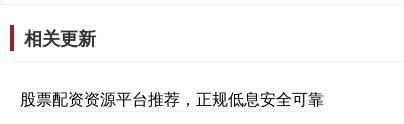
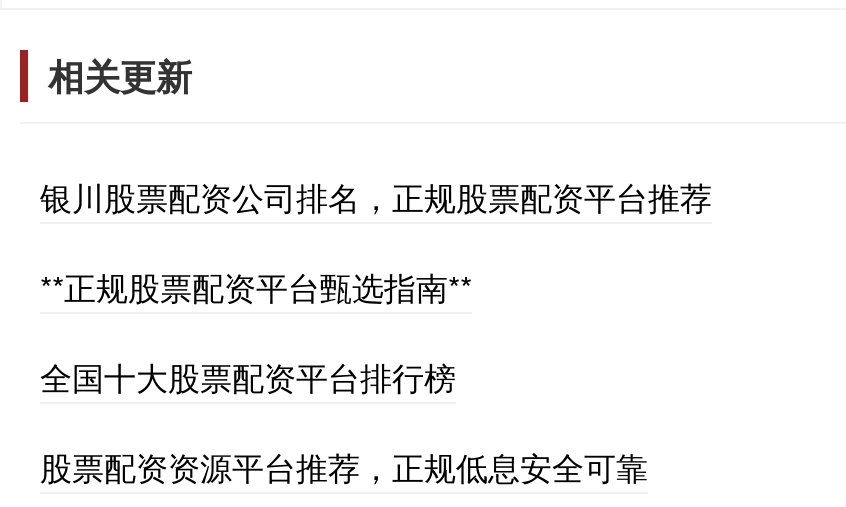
+ 银川股票配资公司排名，正规股票配资平台推荐
+ **正规股票配资平台甄选指南**
+ 全国十大股票配资平台排行榜
